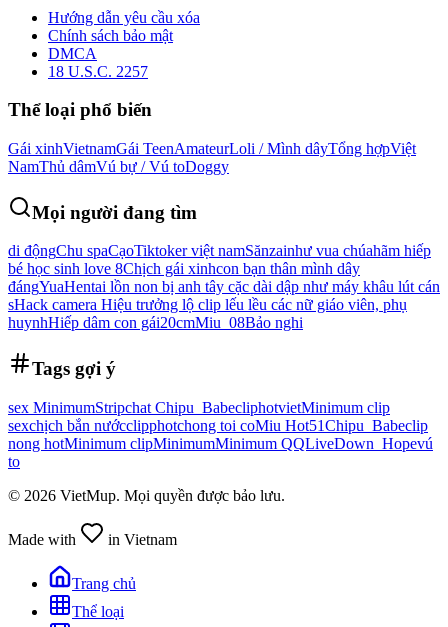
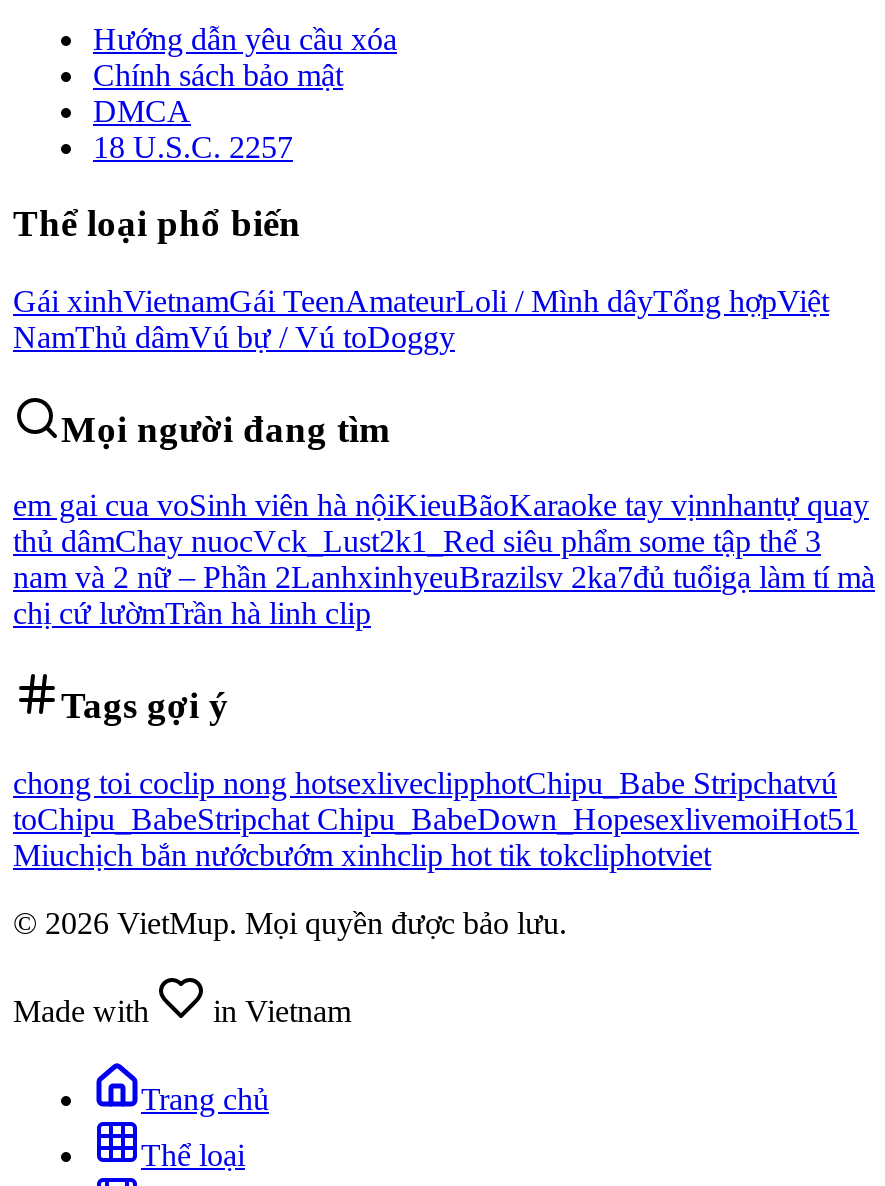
- di độngChu spaCạoTiktoker việt namSănzainhư vua chúahãm hiếp
- bé học sinh love 8Chịch gái xinhcon bạn thân mình dây
- đángYuaHentai lồn non bị anh tây cặc dài dập như máy khâu lút cán
- sHack camera Hiệu trưởng lộ clip lếu lều các nữ giáo viên, phụ
- huynhHiếp dâm con gái20cmMiu_08Bảo nghi
+ em gai cua voSinh viên hà nộiKieuBãoKaraoke tay vịnnhantự quay
+ thủ dâmChay nuocVck_Lust2k1_Red siêu phẩm some tập thể 3
+ nam và 2 nữ – Phần 2LanhxinhyeuBrazilsv 2ka7đủ tuổigạ làm tí mà
+ chị cứ lườmTrần hà linh clip

- sex MinimumStripchat Chipu_BabecliphotvietMinimum clip
- sexchịch bắn nướcclipphotchong toi coMiu Hot51 Chipu_Babeclip
- nong hotMinimum clipMinimumMinimum QQLiveDown_Hopevú
- to
+ chong toi coclip nong hotsexliveclipphotChipu_Babe Stripchatvú
+ toChipu_BabeStripchat Chipu_BabeDown_HopesexlivemoiHot51
+ Miuchịch bắn nướcbướm xinhclip hot tik tokcliphotviet
